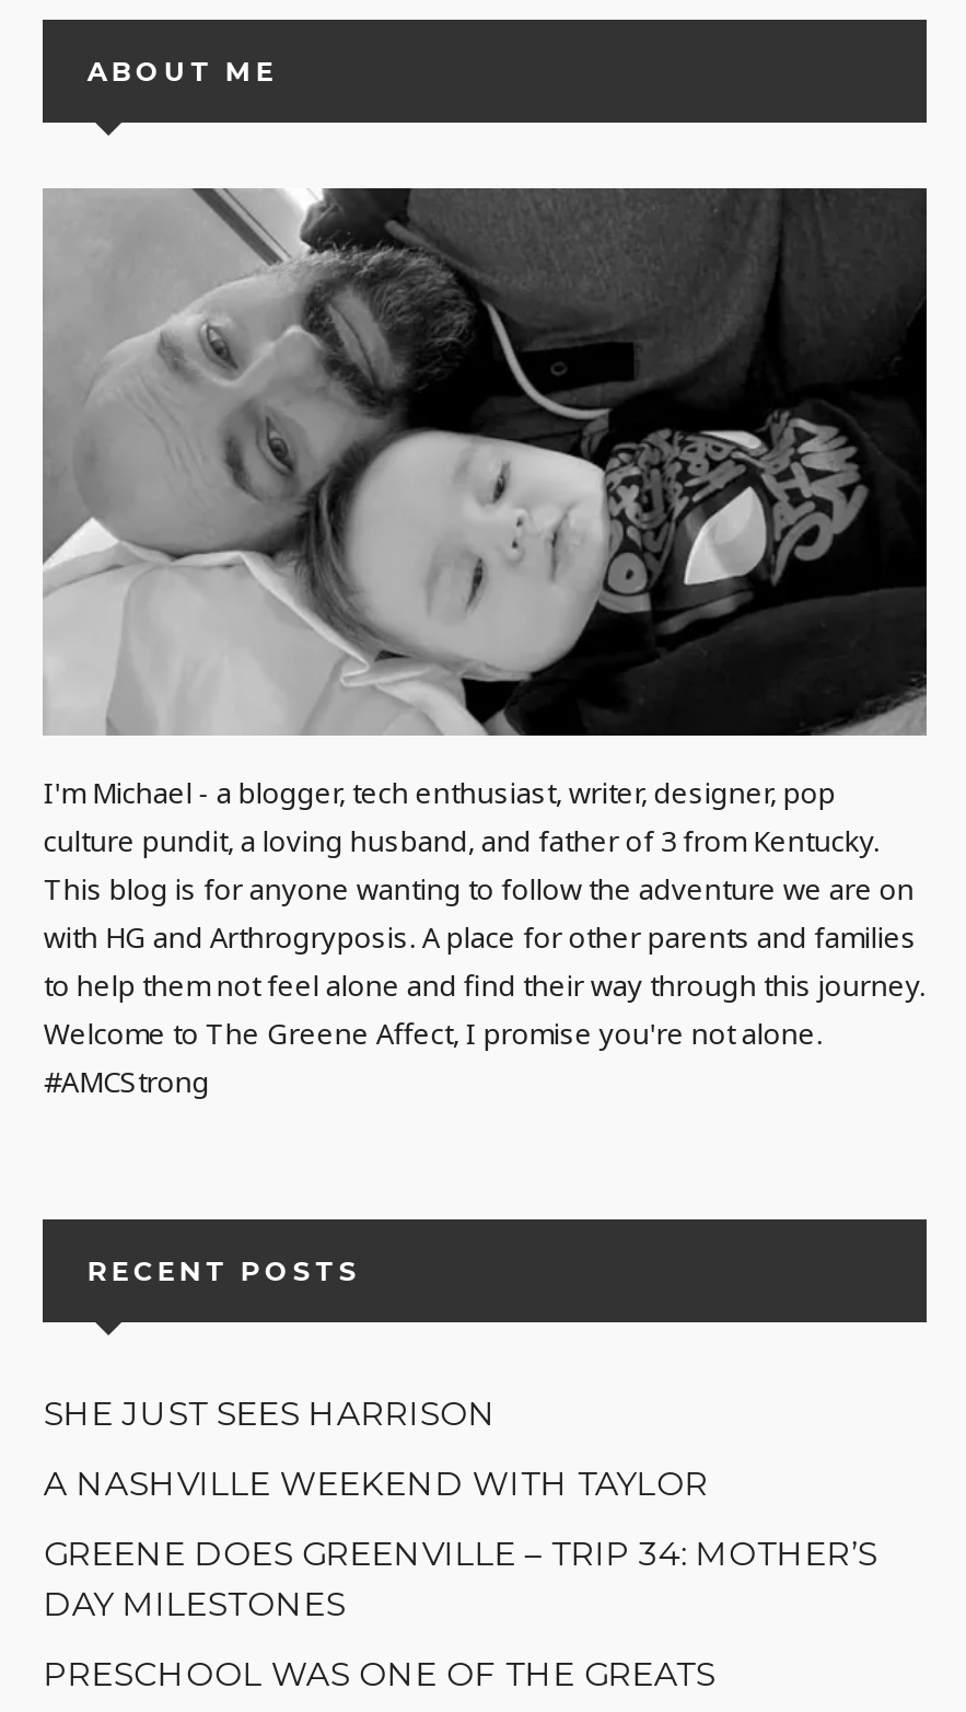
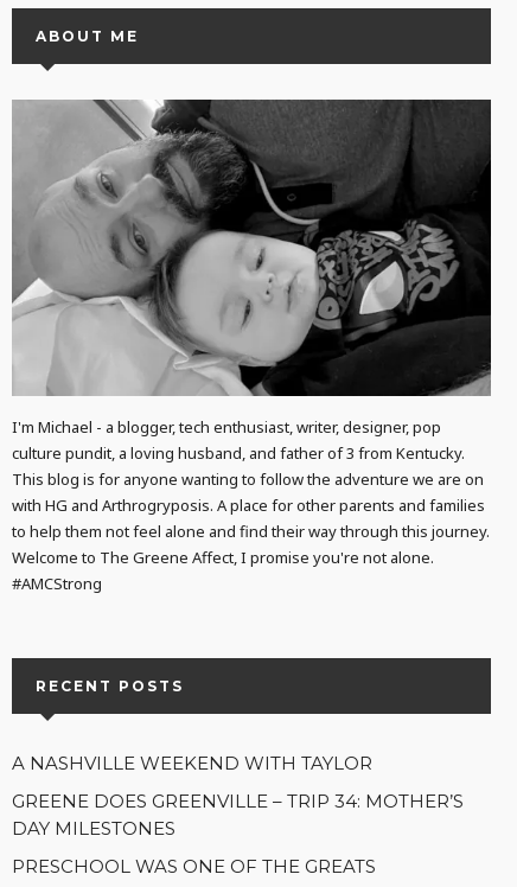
- SHE JUST SEES HARRISON
